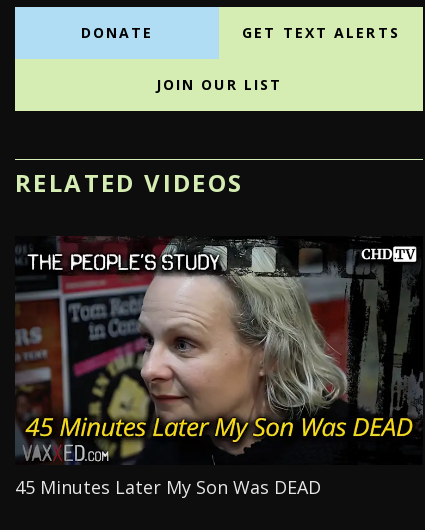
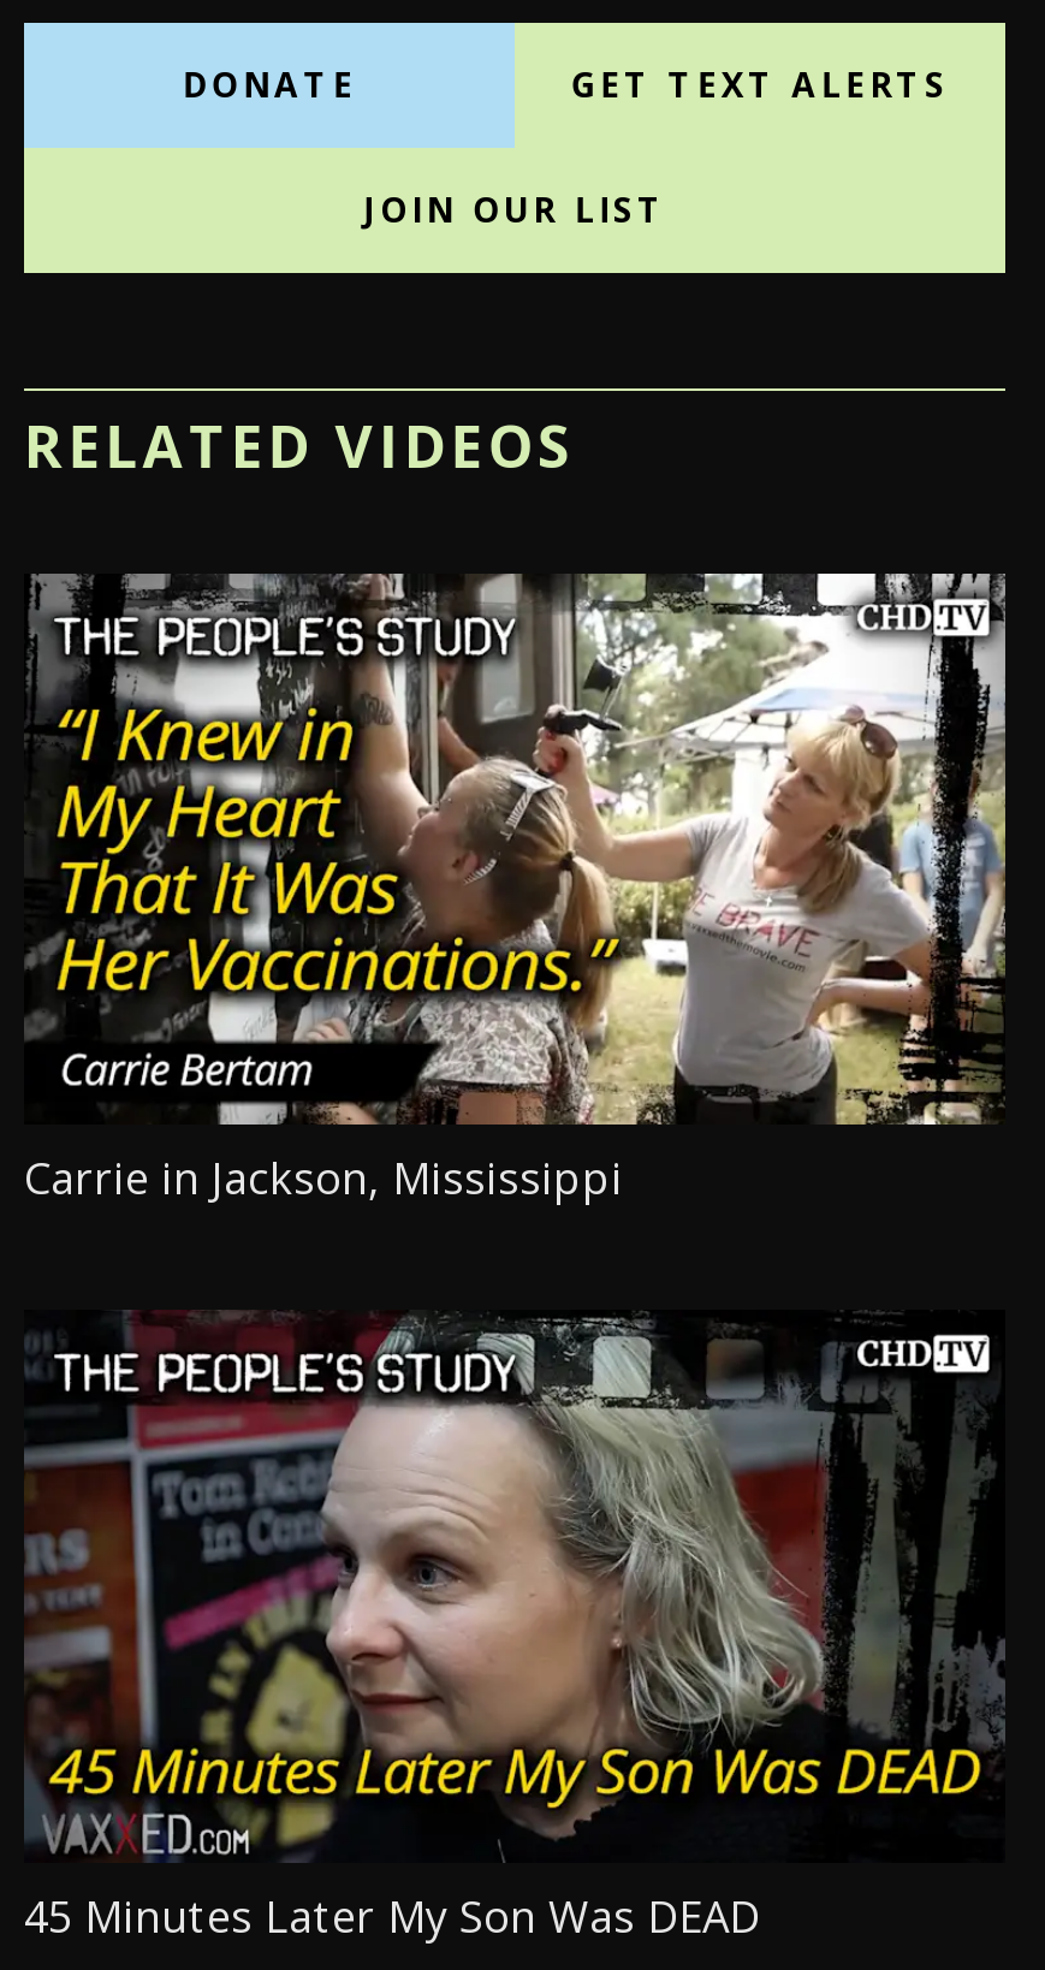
+ [image]
+ Carrie in Jackson, Mississippi
